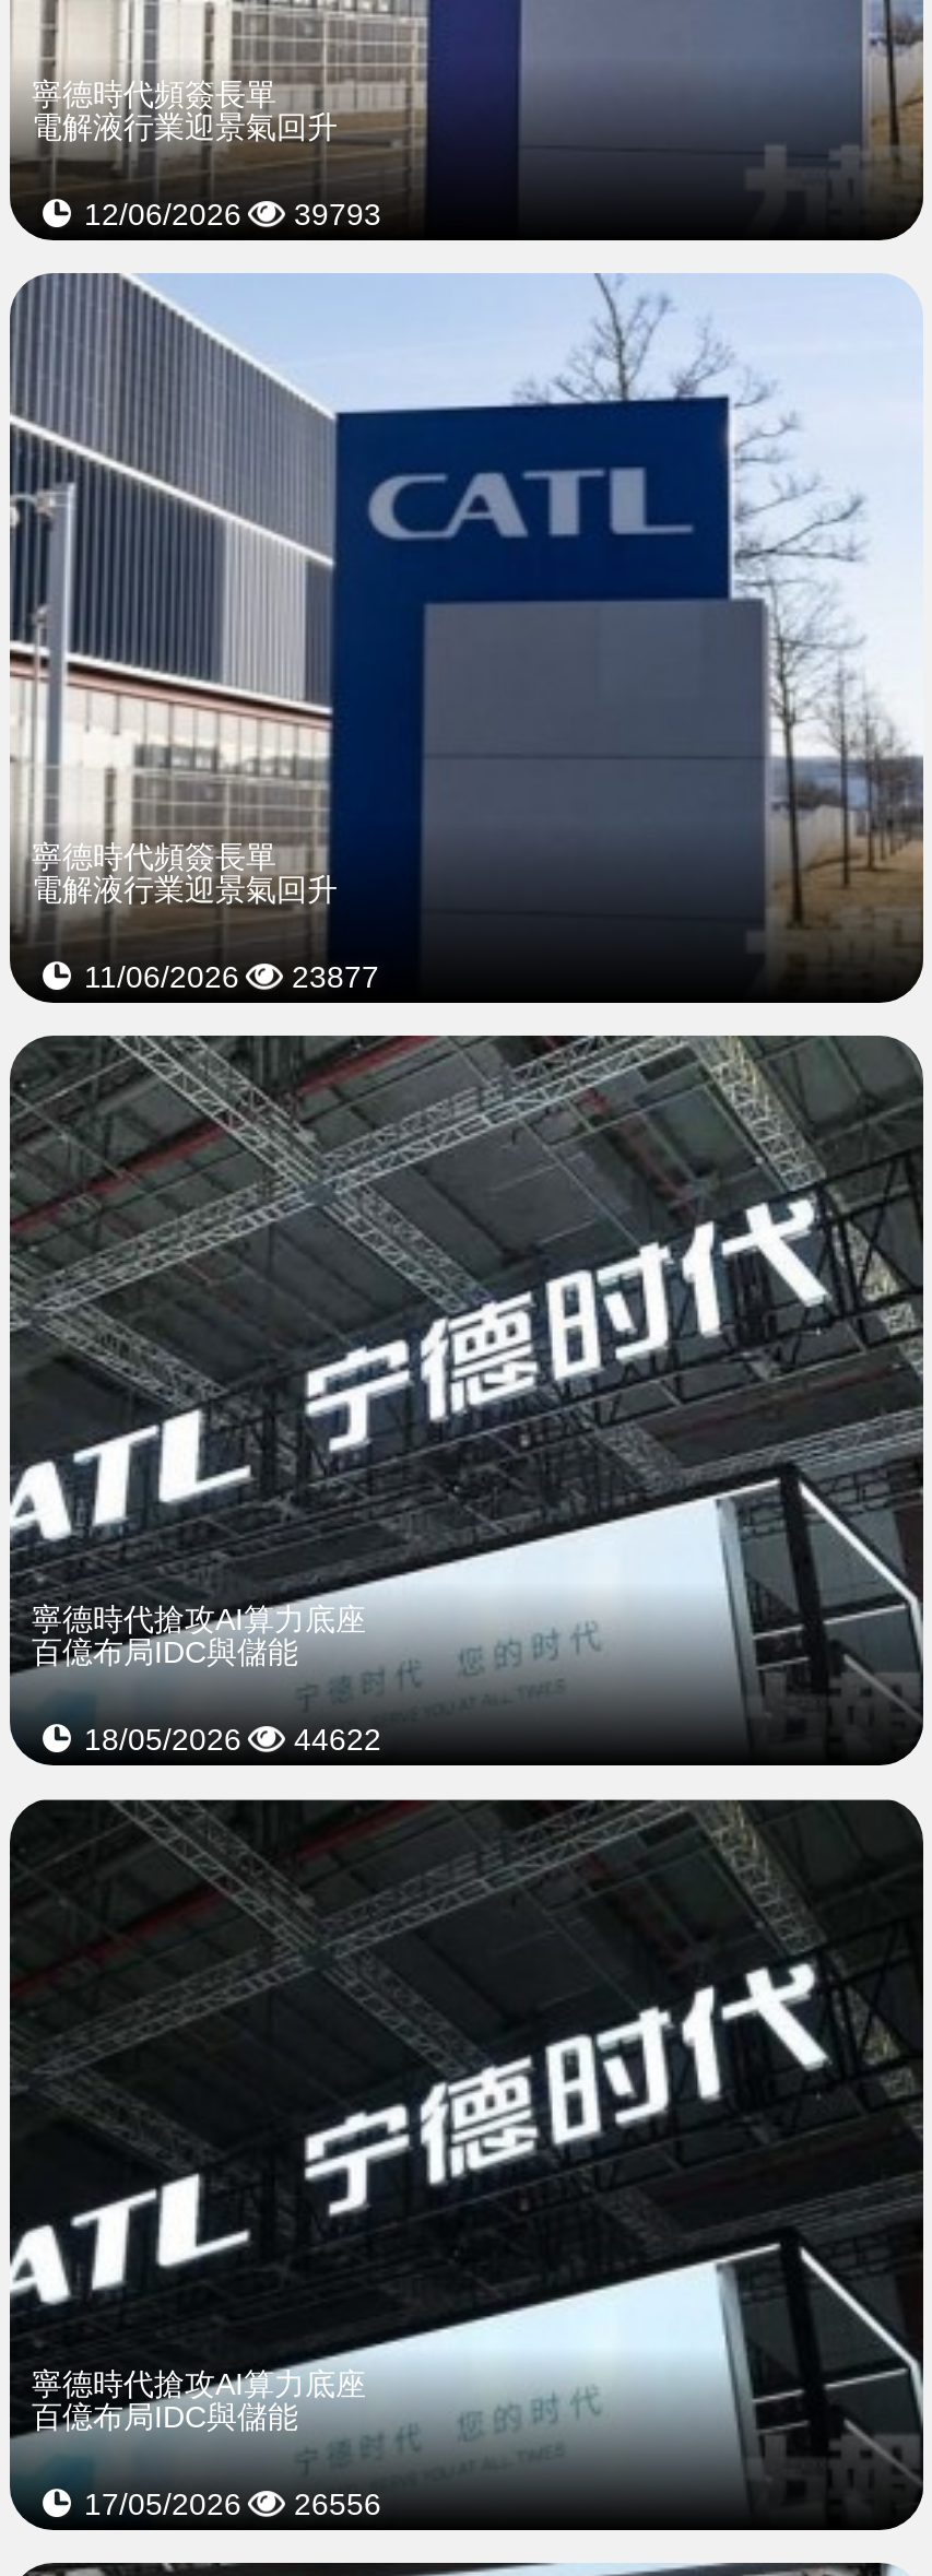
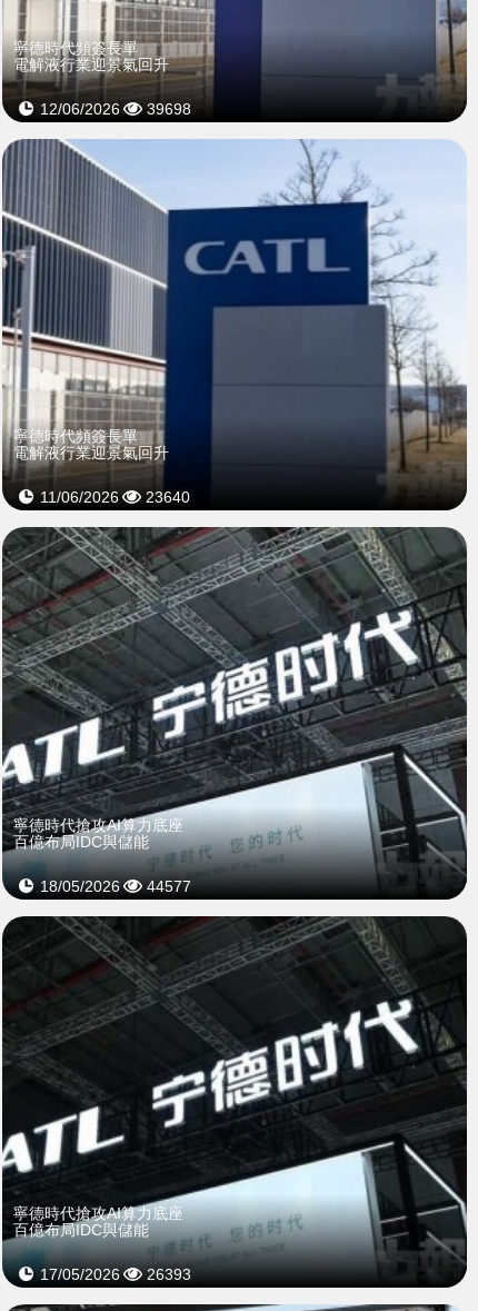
- 12/06/2026 39793
+ 12/06/2026 39698

- 11/06/2026 23877
+ 11/06/2026 23640

- 18/05/2026 44622
+ 18/05/2026 44577

- 17/05/2026 26556
+ 17/05/2026 26393
